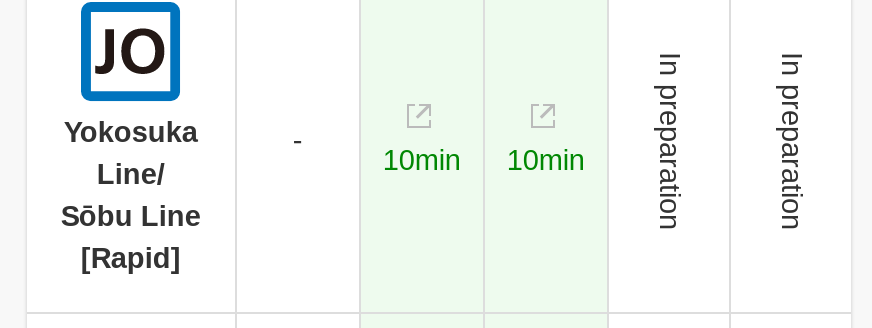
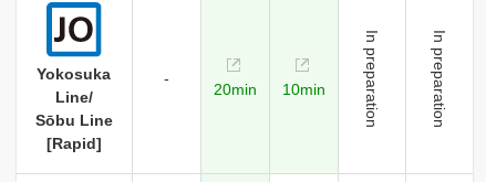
- 10min 10min
+ 20min 10min
